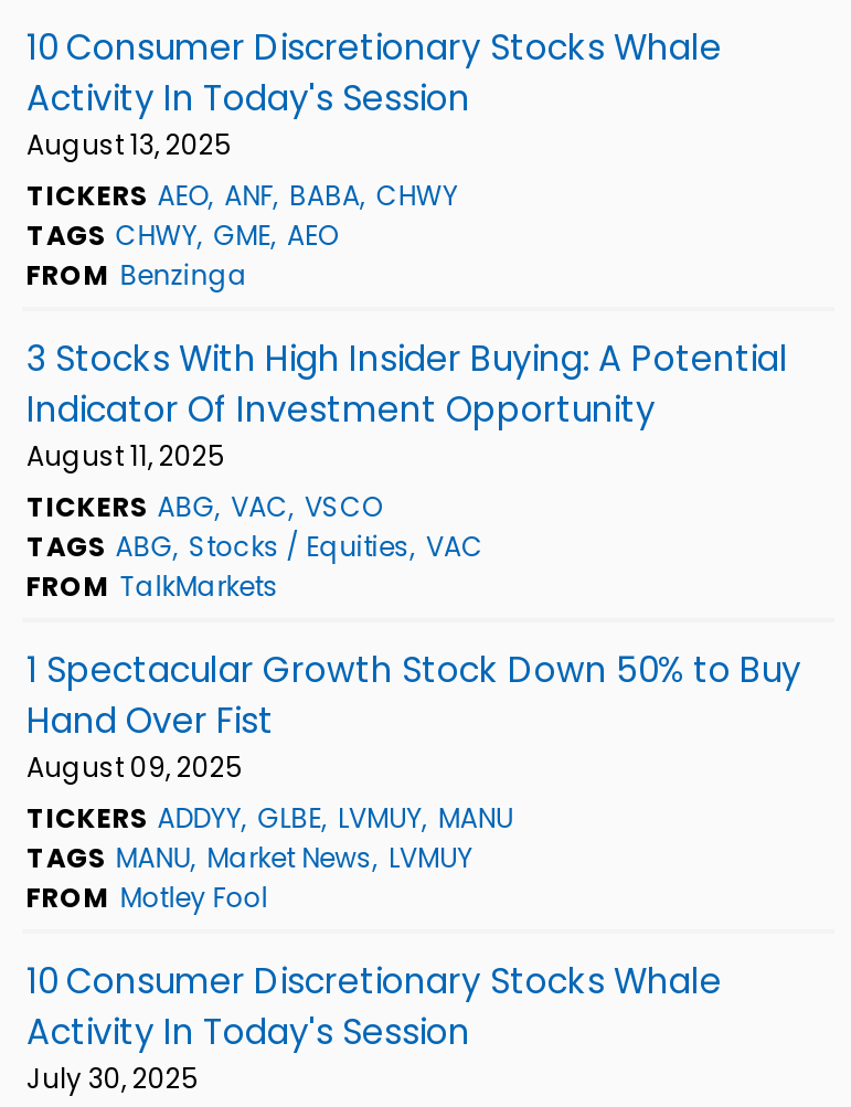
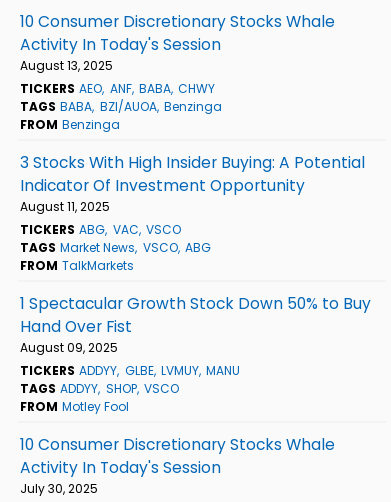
- TAGS CHWY GME AEO
+ TAGS BABA BZI/AUOA Benzinga

- TAGS ABG Stocks / Equities VAC
+ TAGS Market News VSCO ABG

- TAGS MANU Market News LVMUY
+ TAGS ADDYY SHOP VSCO
